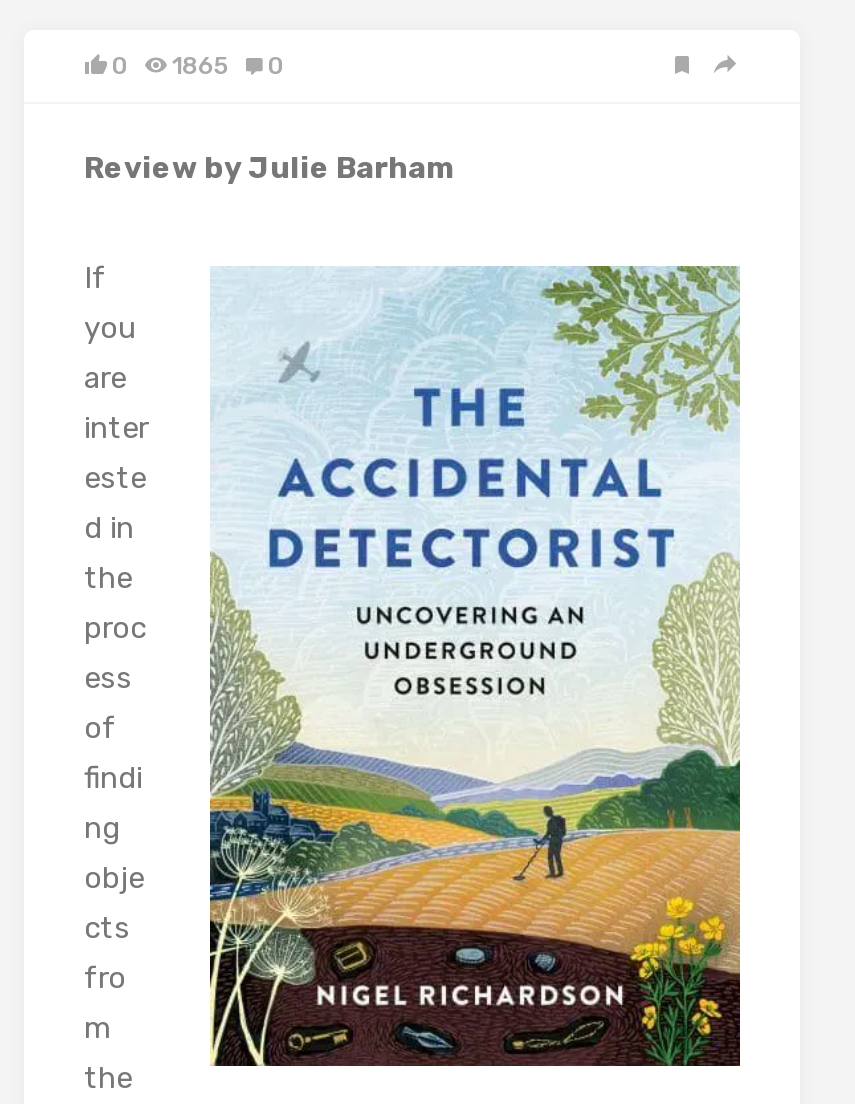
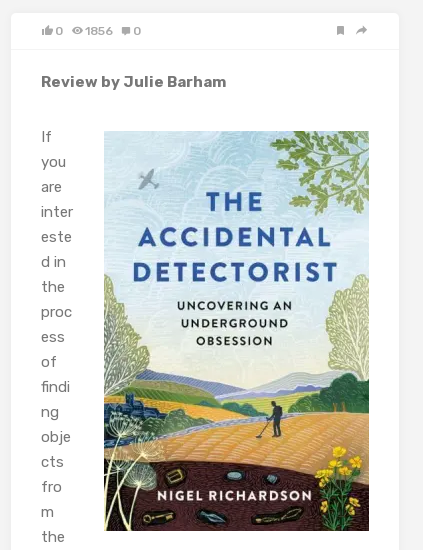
- 0 1865 0
+ 0 1856 0
